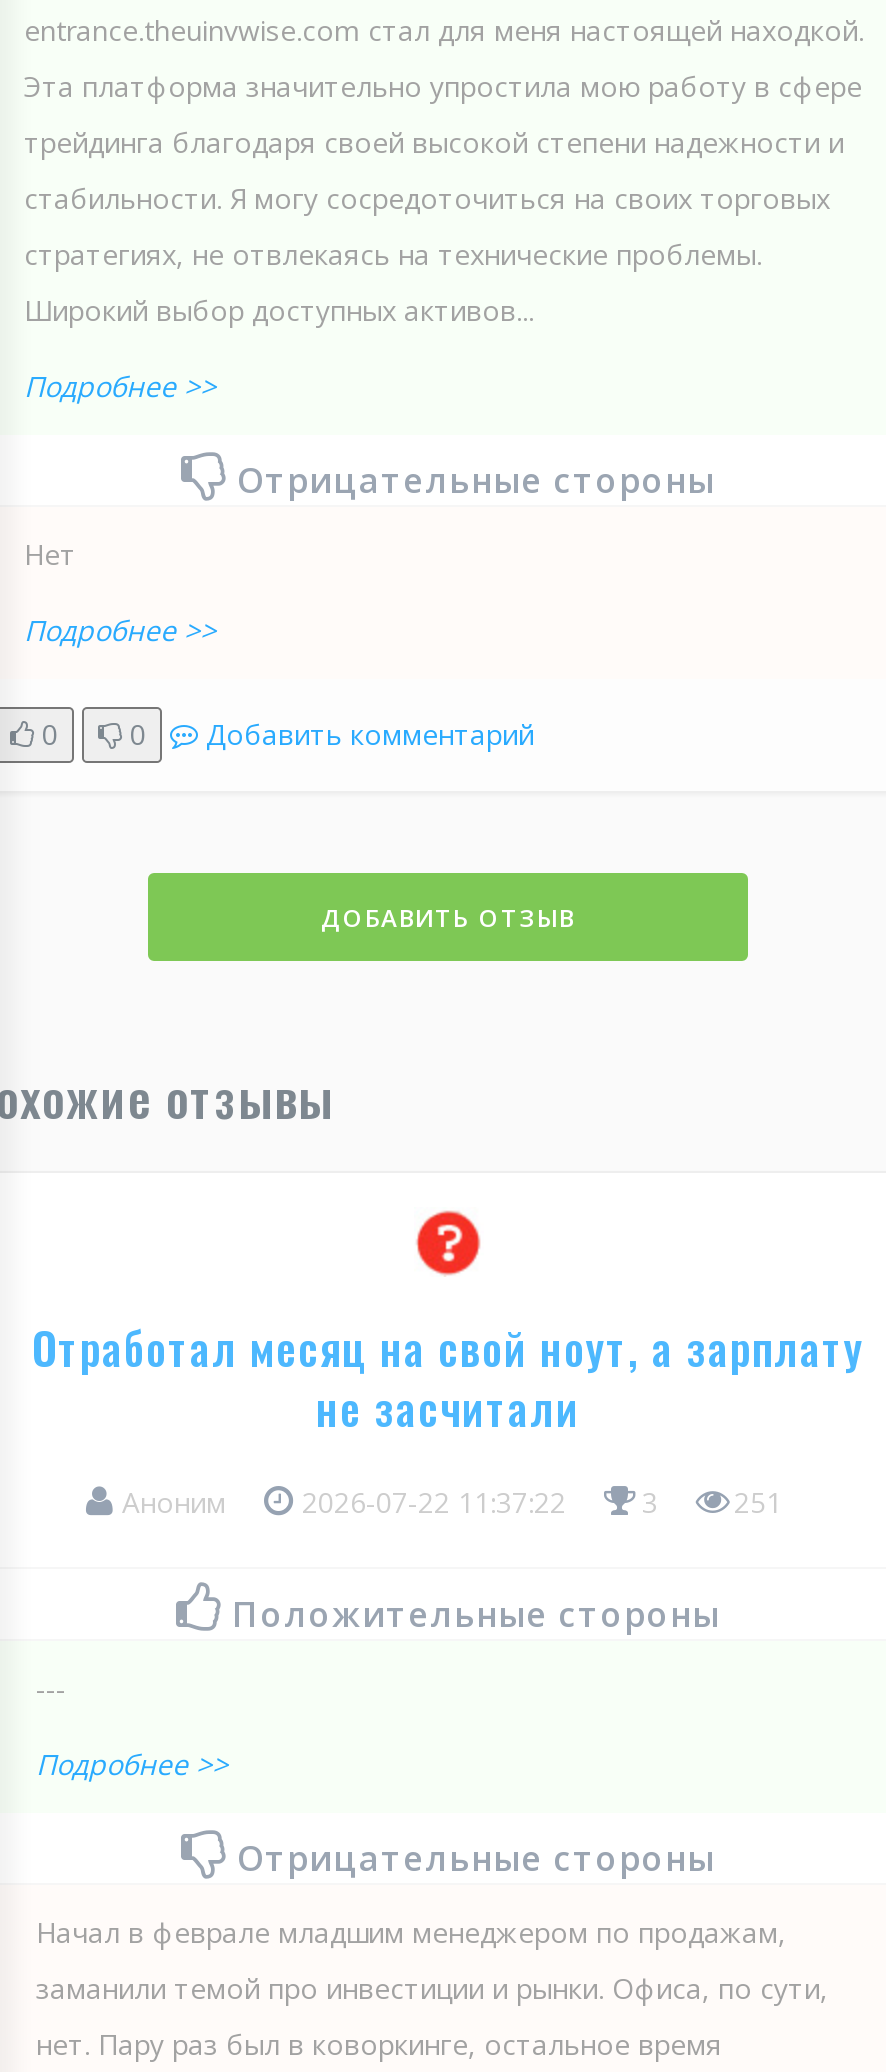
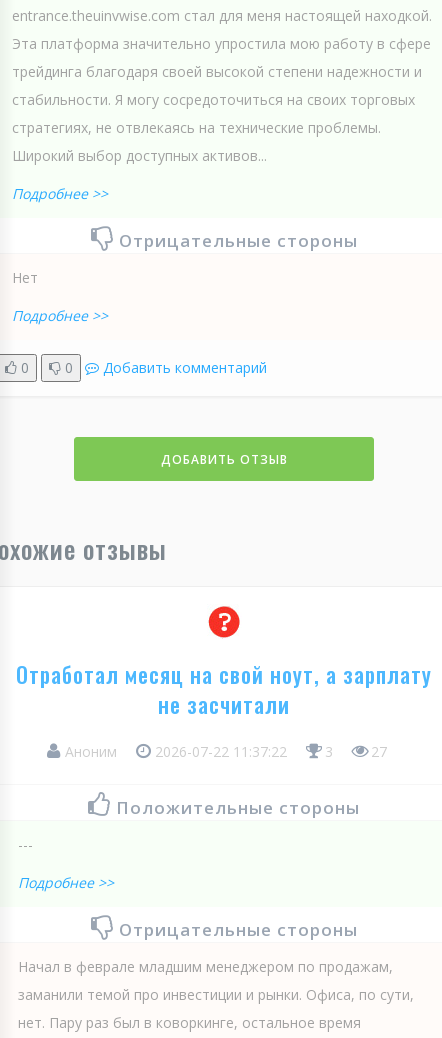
- Аноним 2026-07-22 11:37:22 3 251
+ Аноним 2026-07-22 11:37:22 3 27
